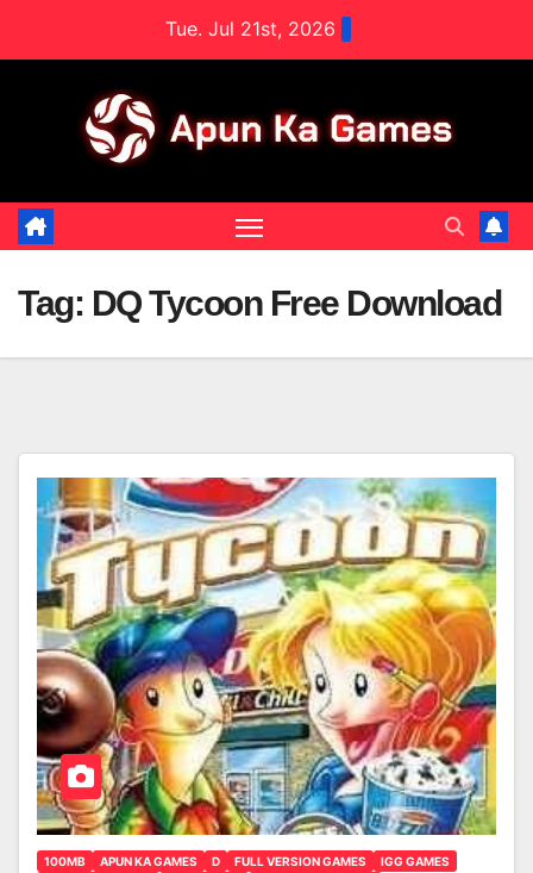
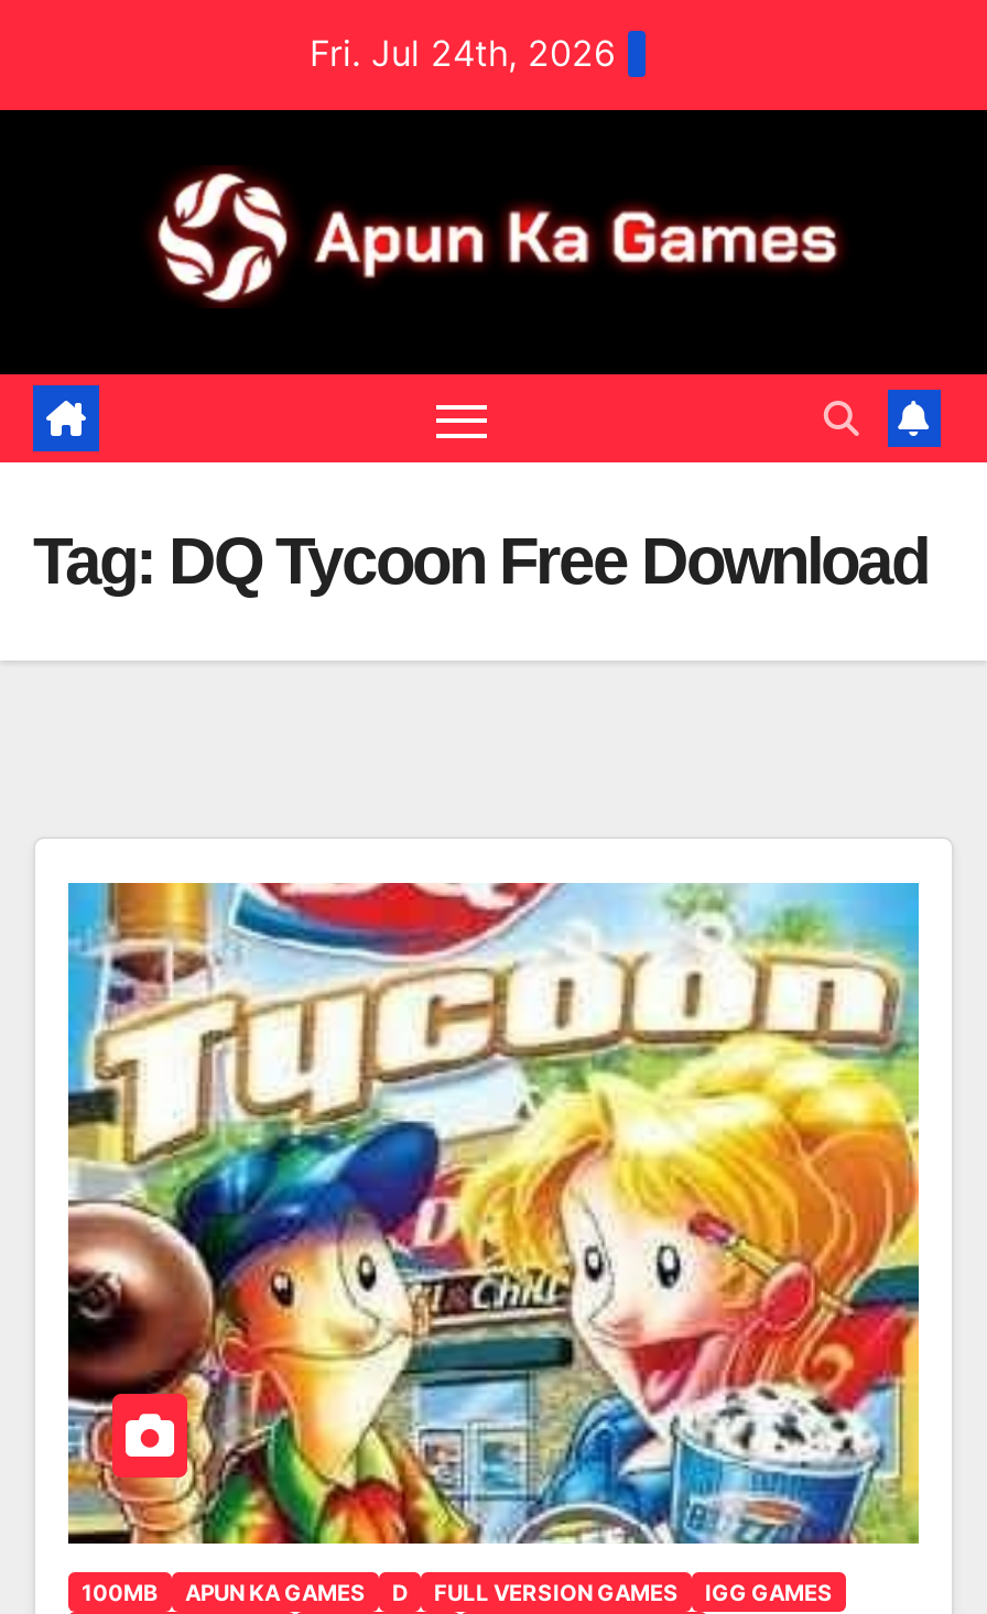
- Tue. Jul 21st, 2026
+ Fri. Jul 24th, 2026
